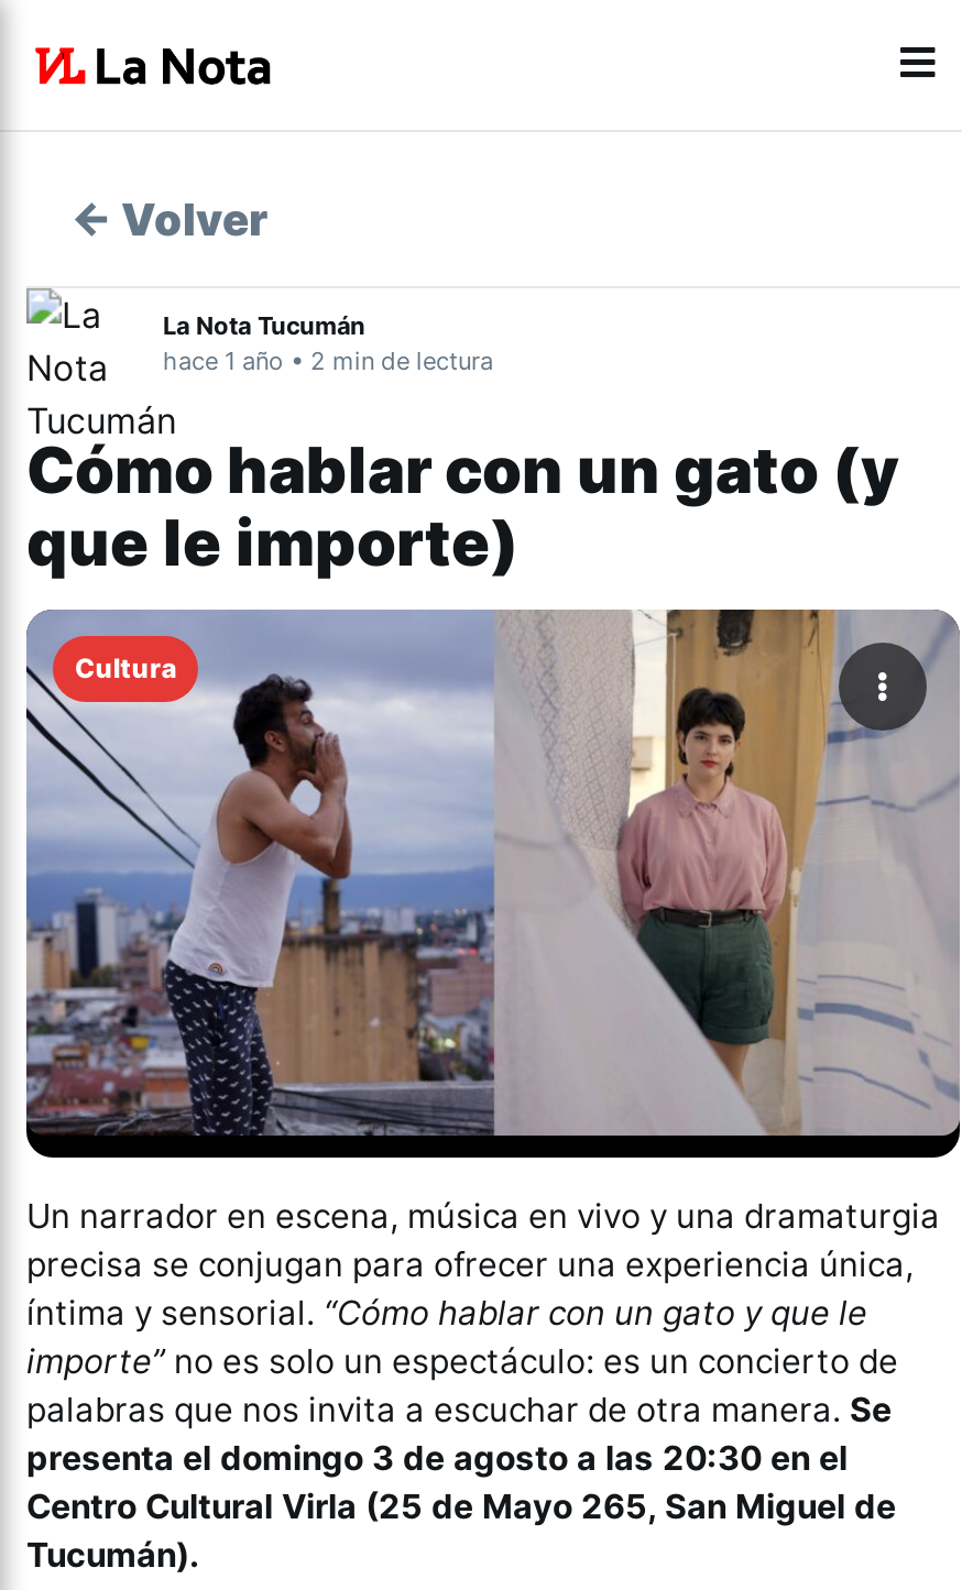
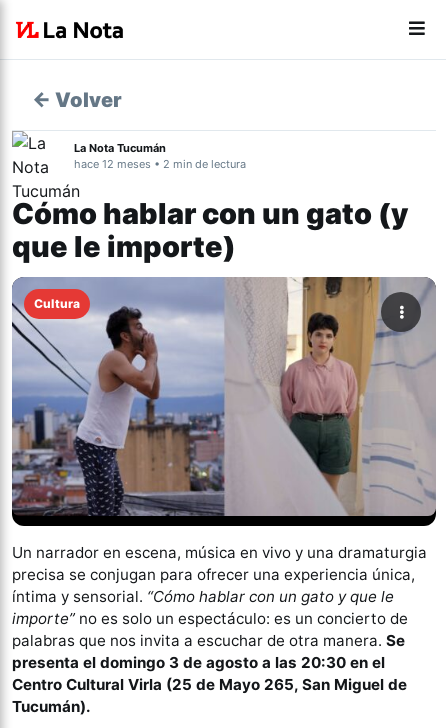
- hace 1 año • 2 min de lectura
+ hace 12 meses • 2 min de lectura
